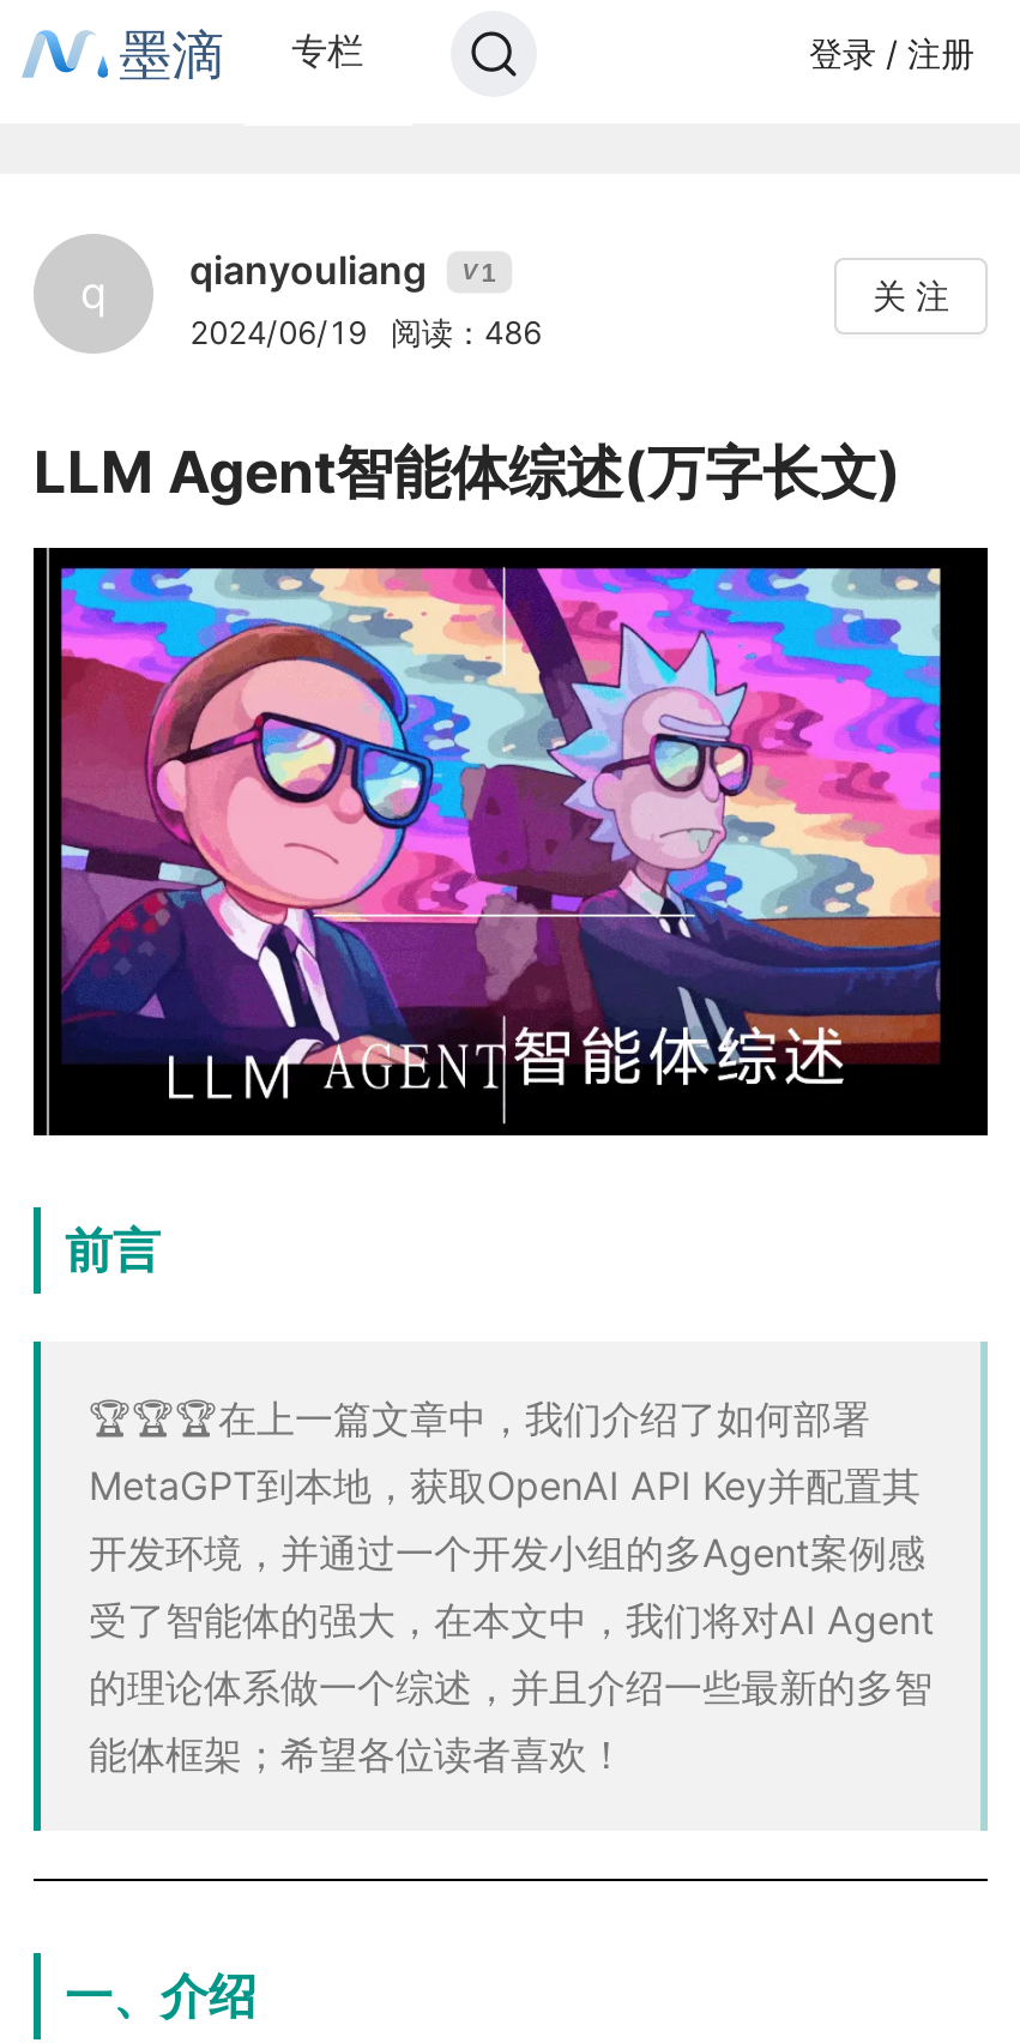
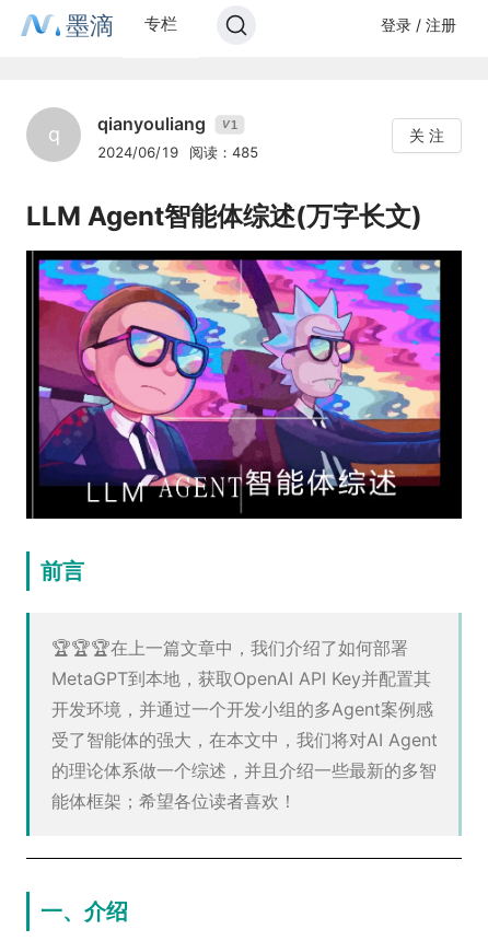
- 2024/06/19 阅读：486
+ 2024/06/19 阅读：485
